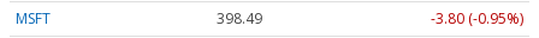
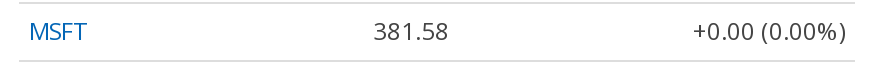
- 398.49
+ 381.58

- -3.80 (-0.95%)
+ +0.00 (0.00%)
